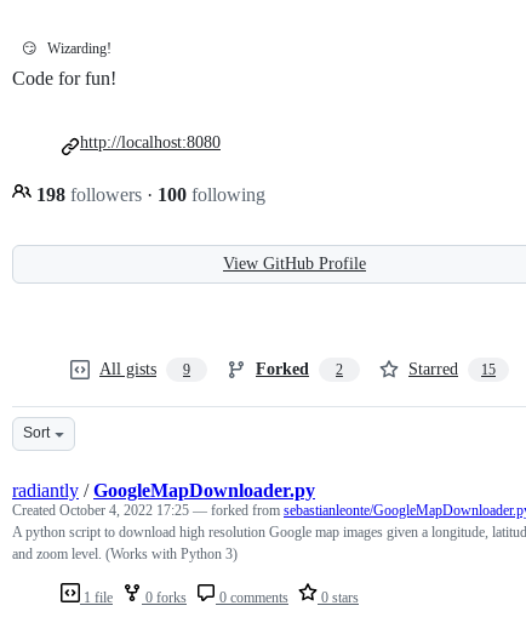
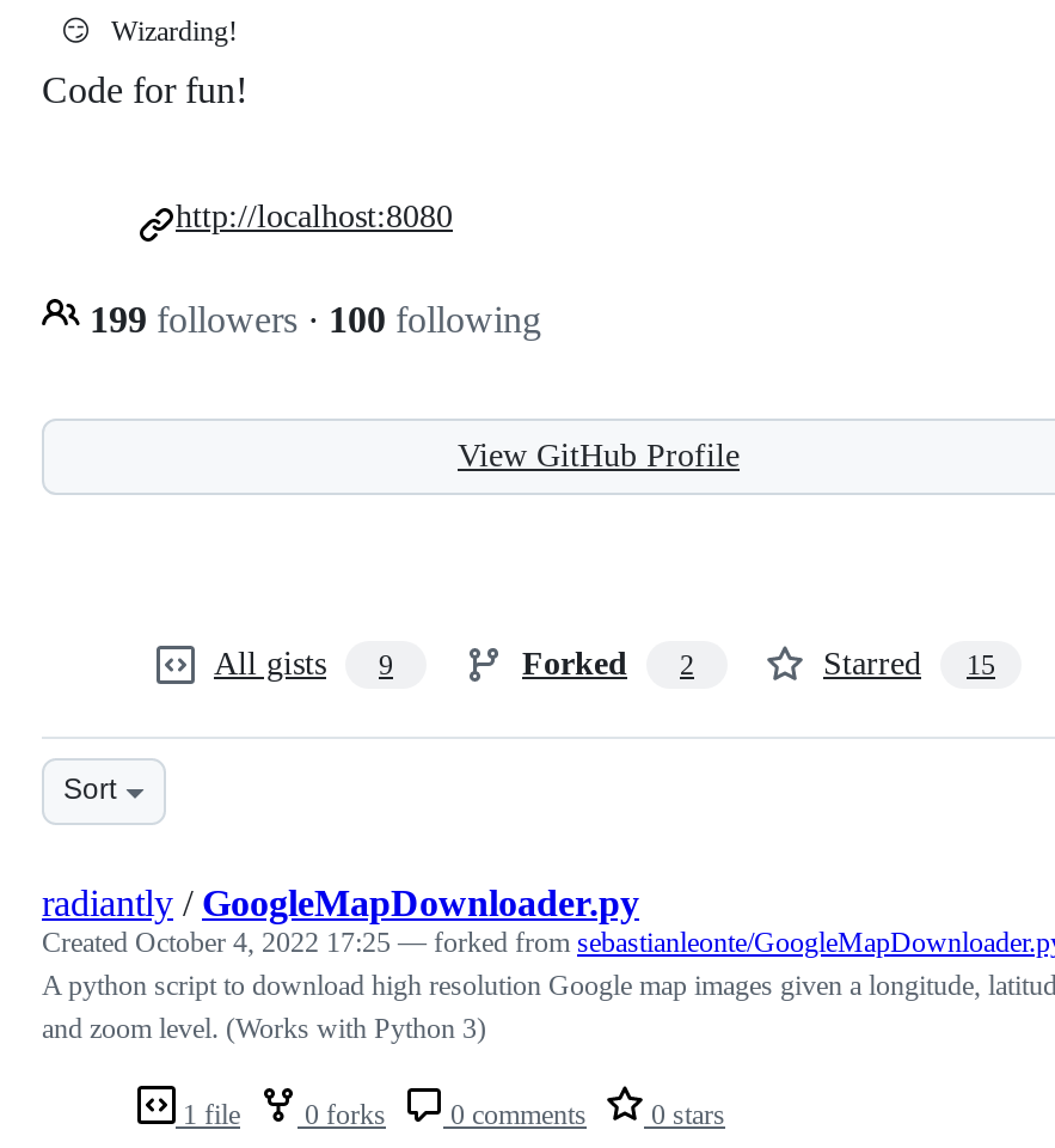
- 198 followers · 100 following
+ 199 followers · 100 following
